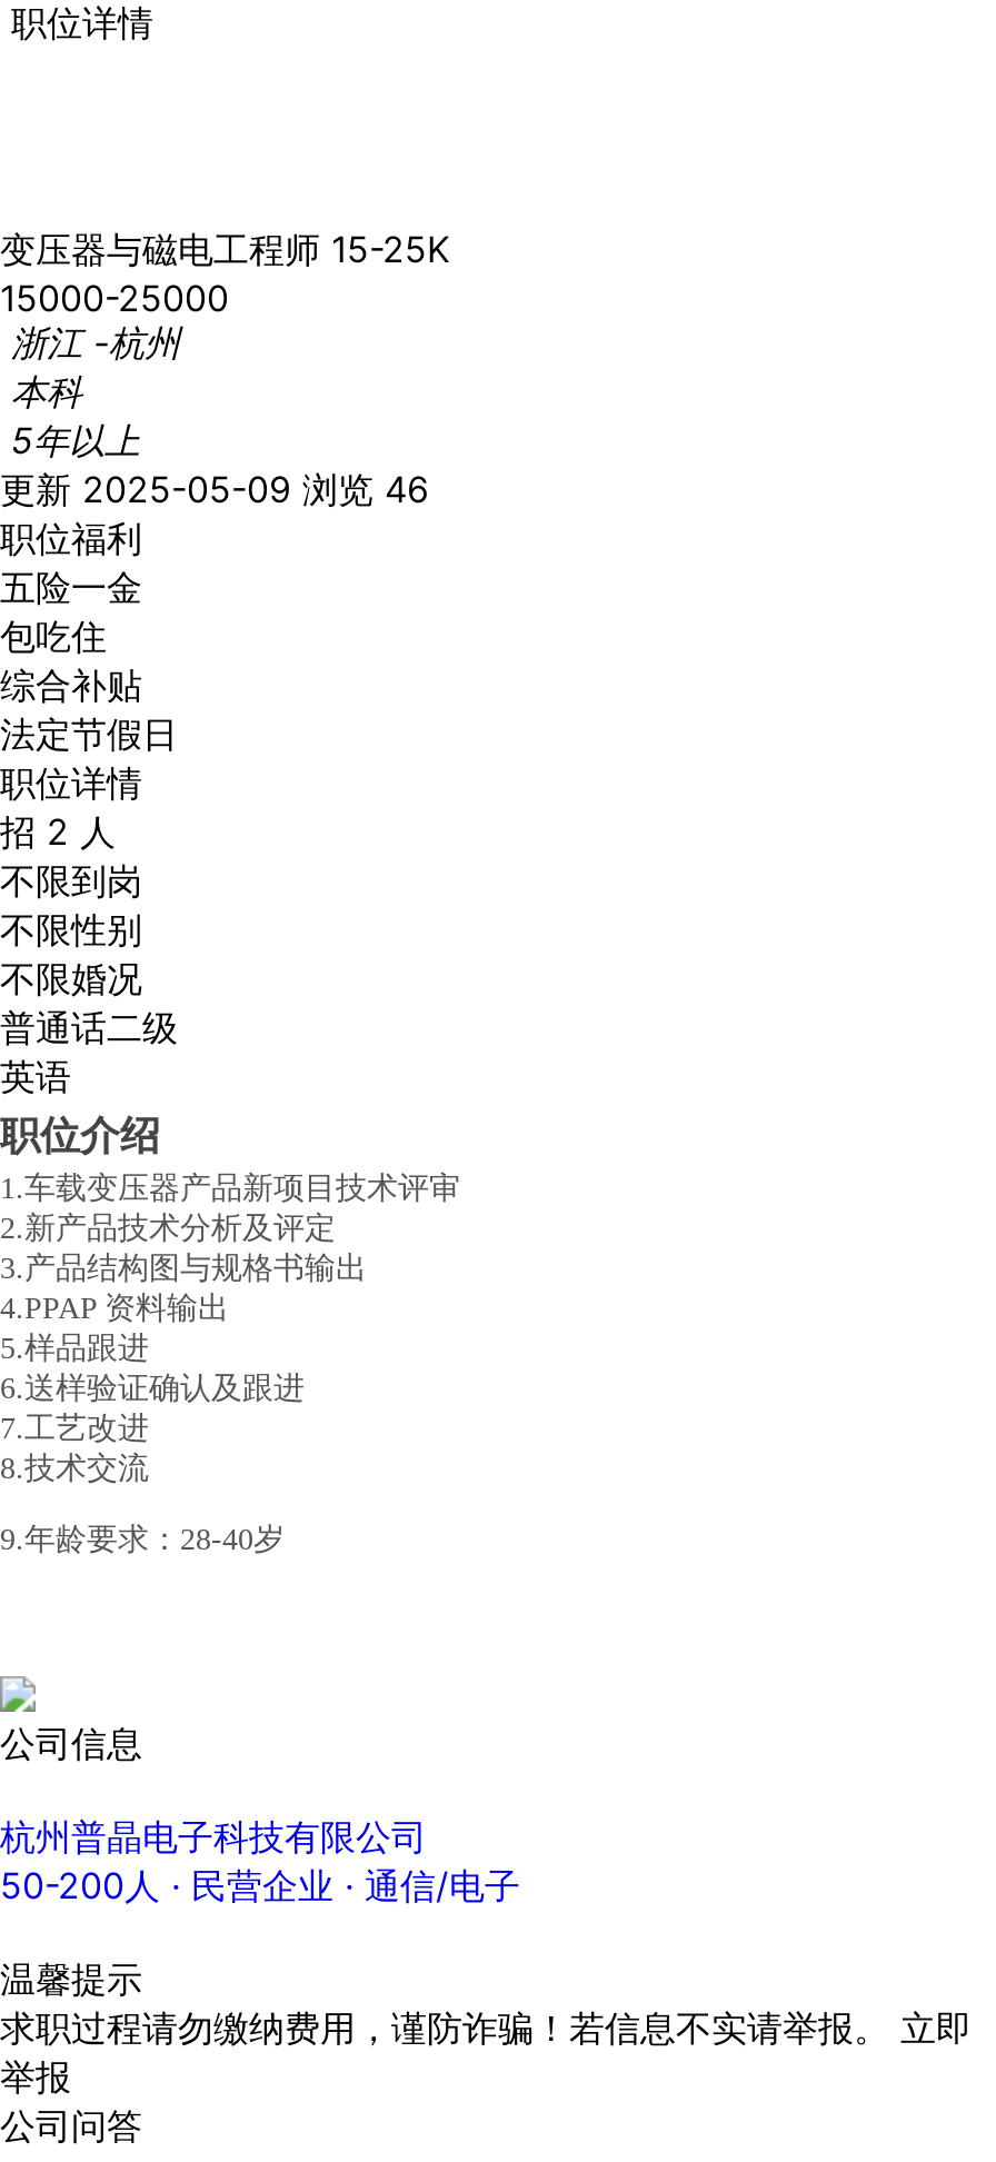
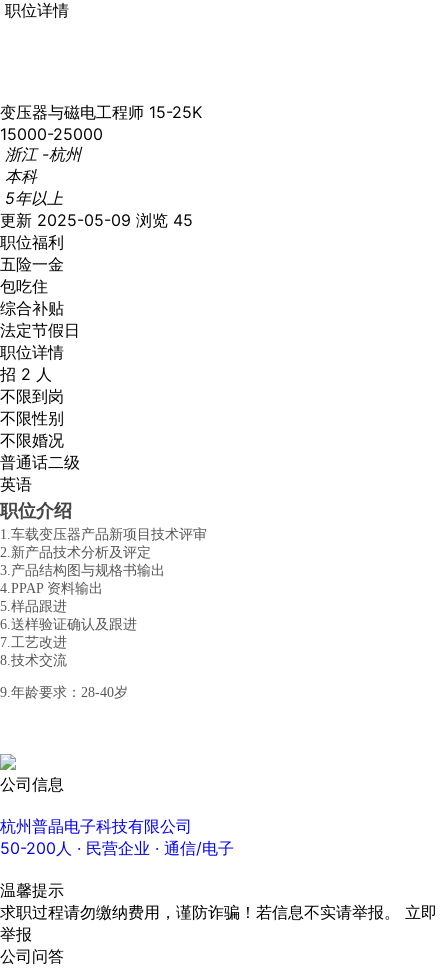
- 更新 2025-05-09 浏览 46
+ 更新 2025-05-09 浏览 45
